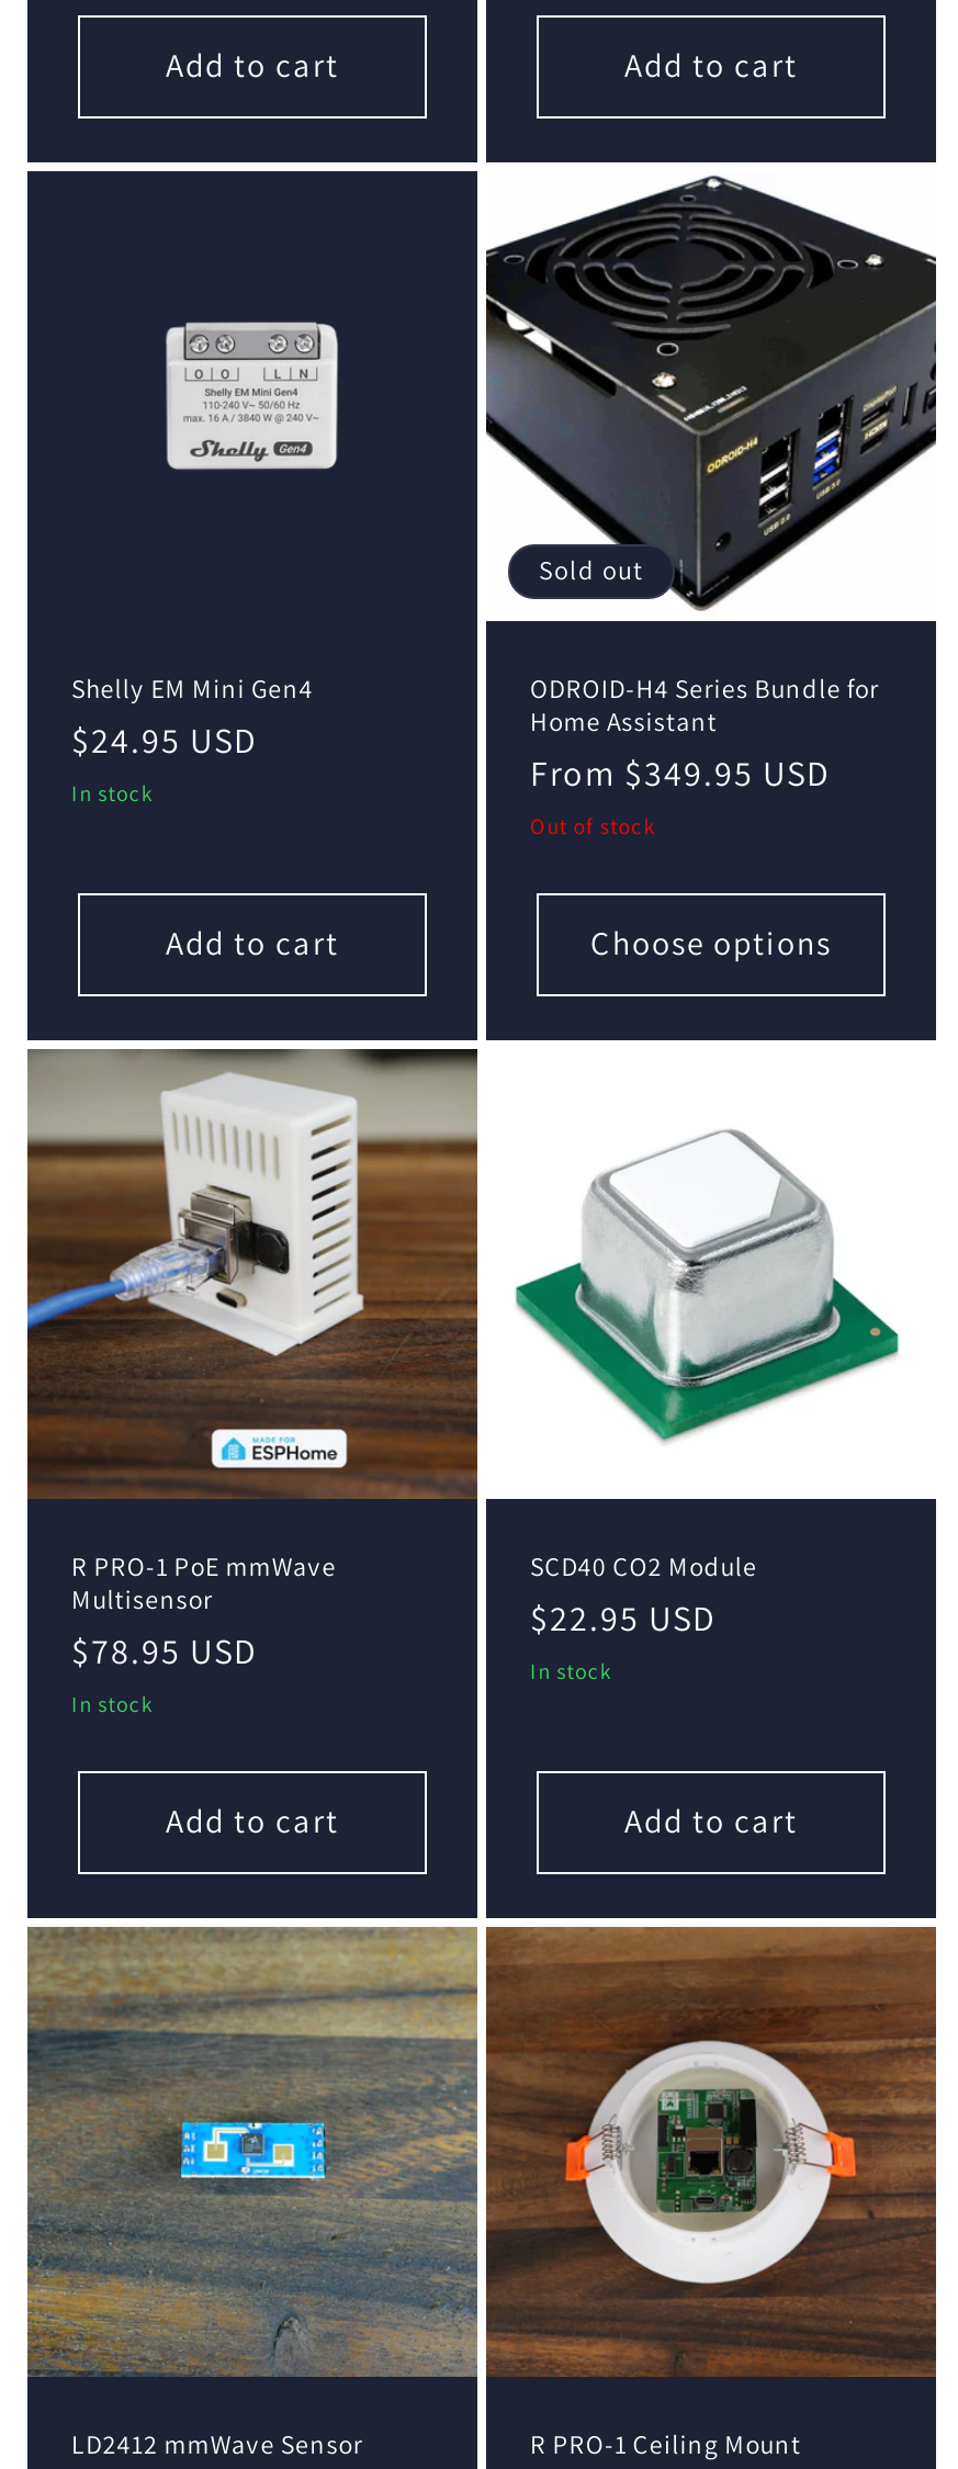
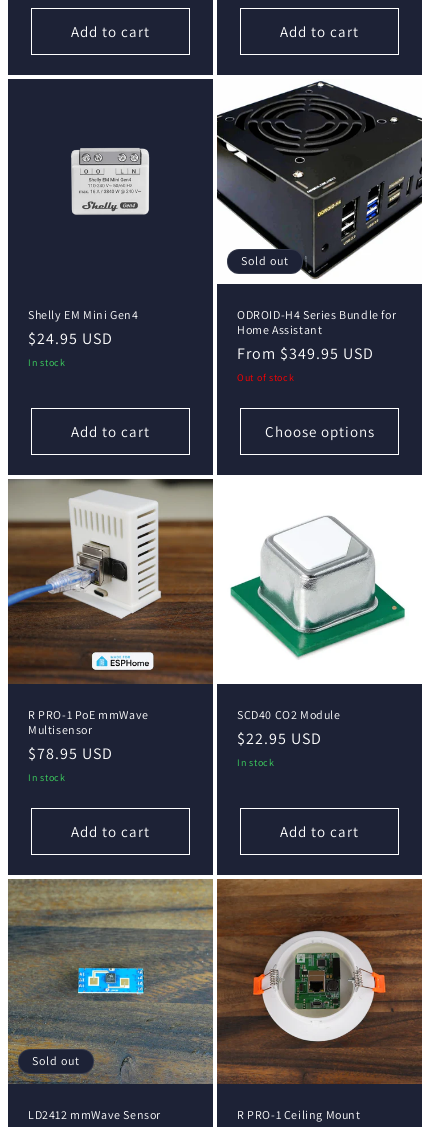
+ Sold out
